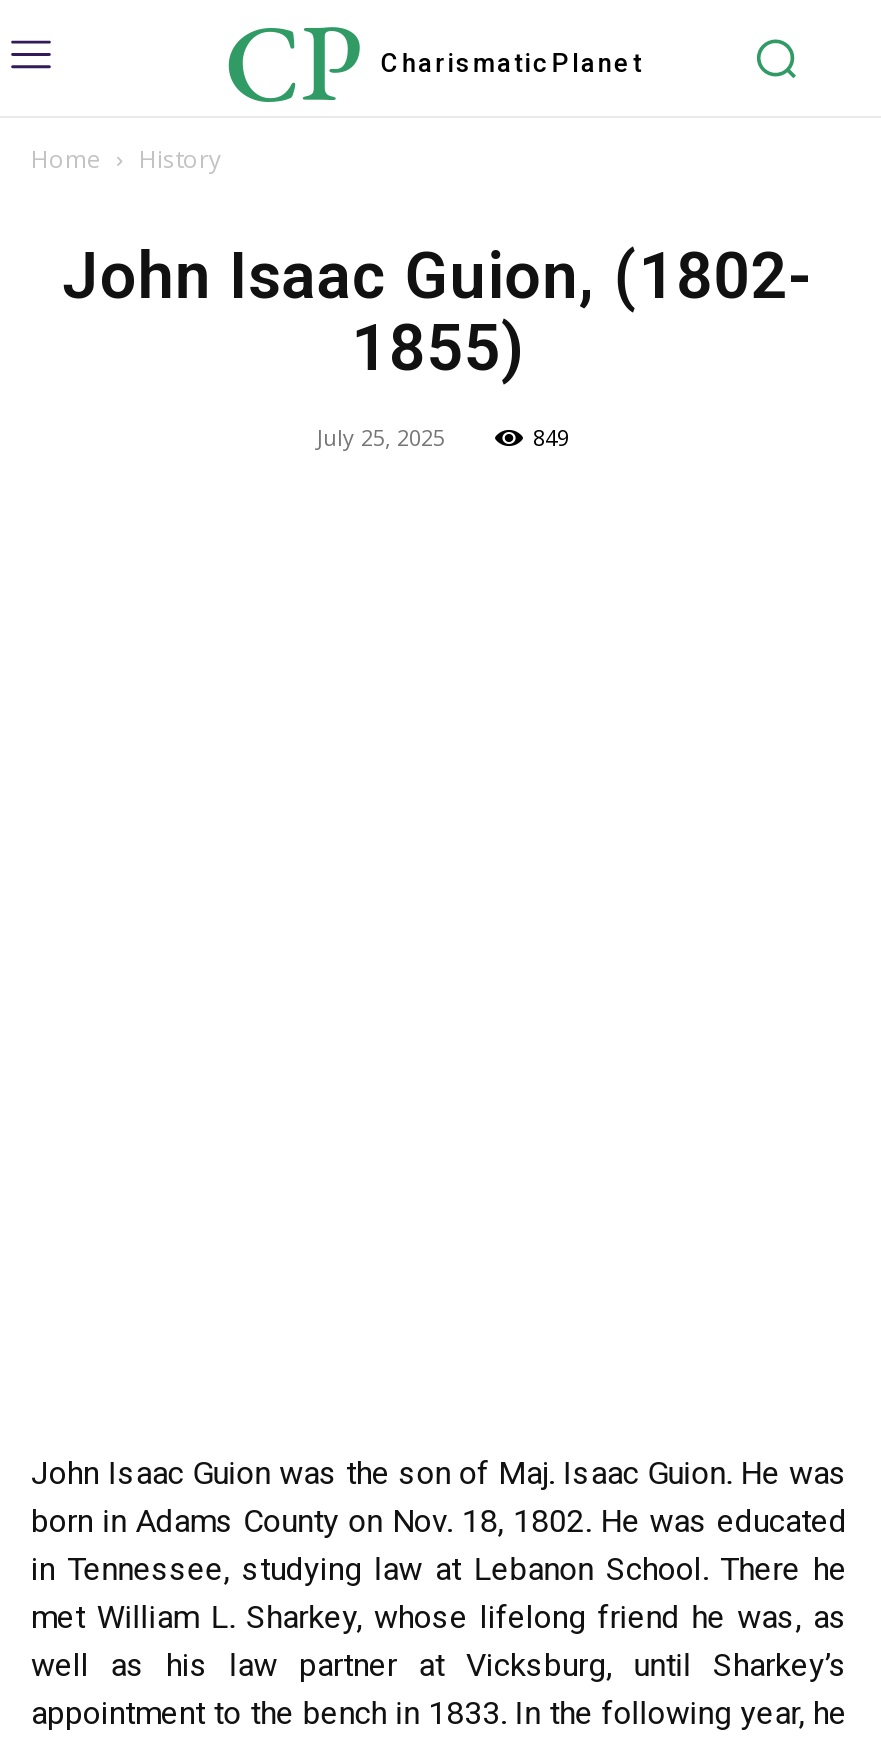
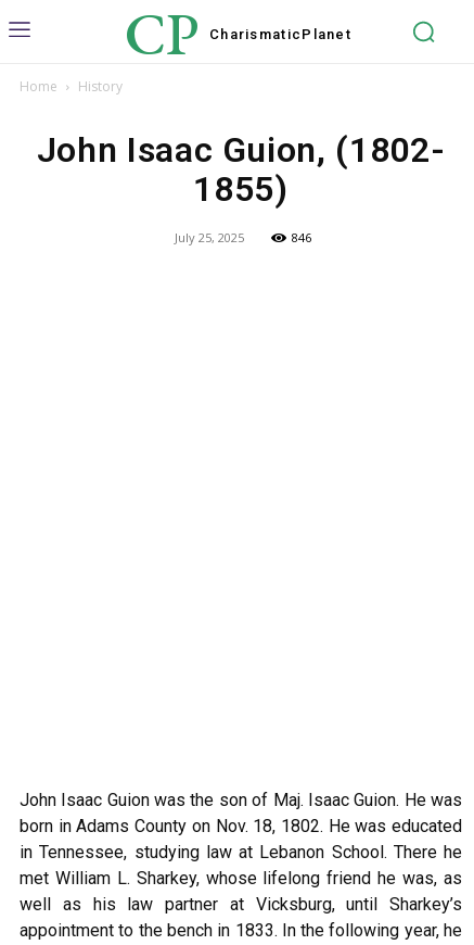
- 849
+ 846
